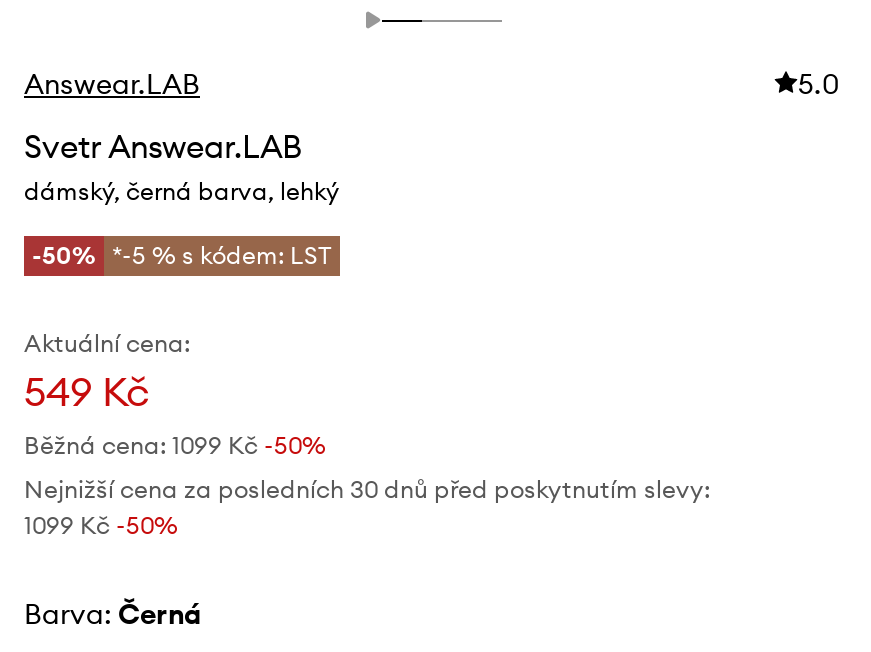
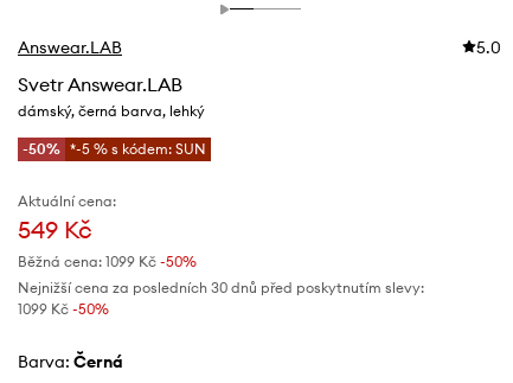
- -50% *-5 % s kódem: LST
+ -50% *-5 % s kódem: SUN
